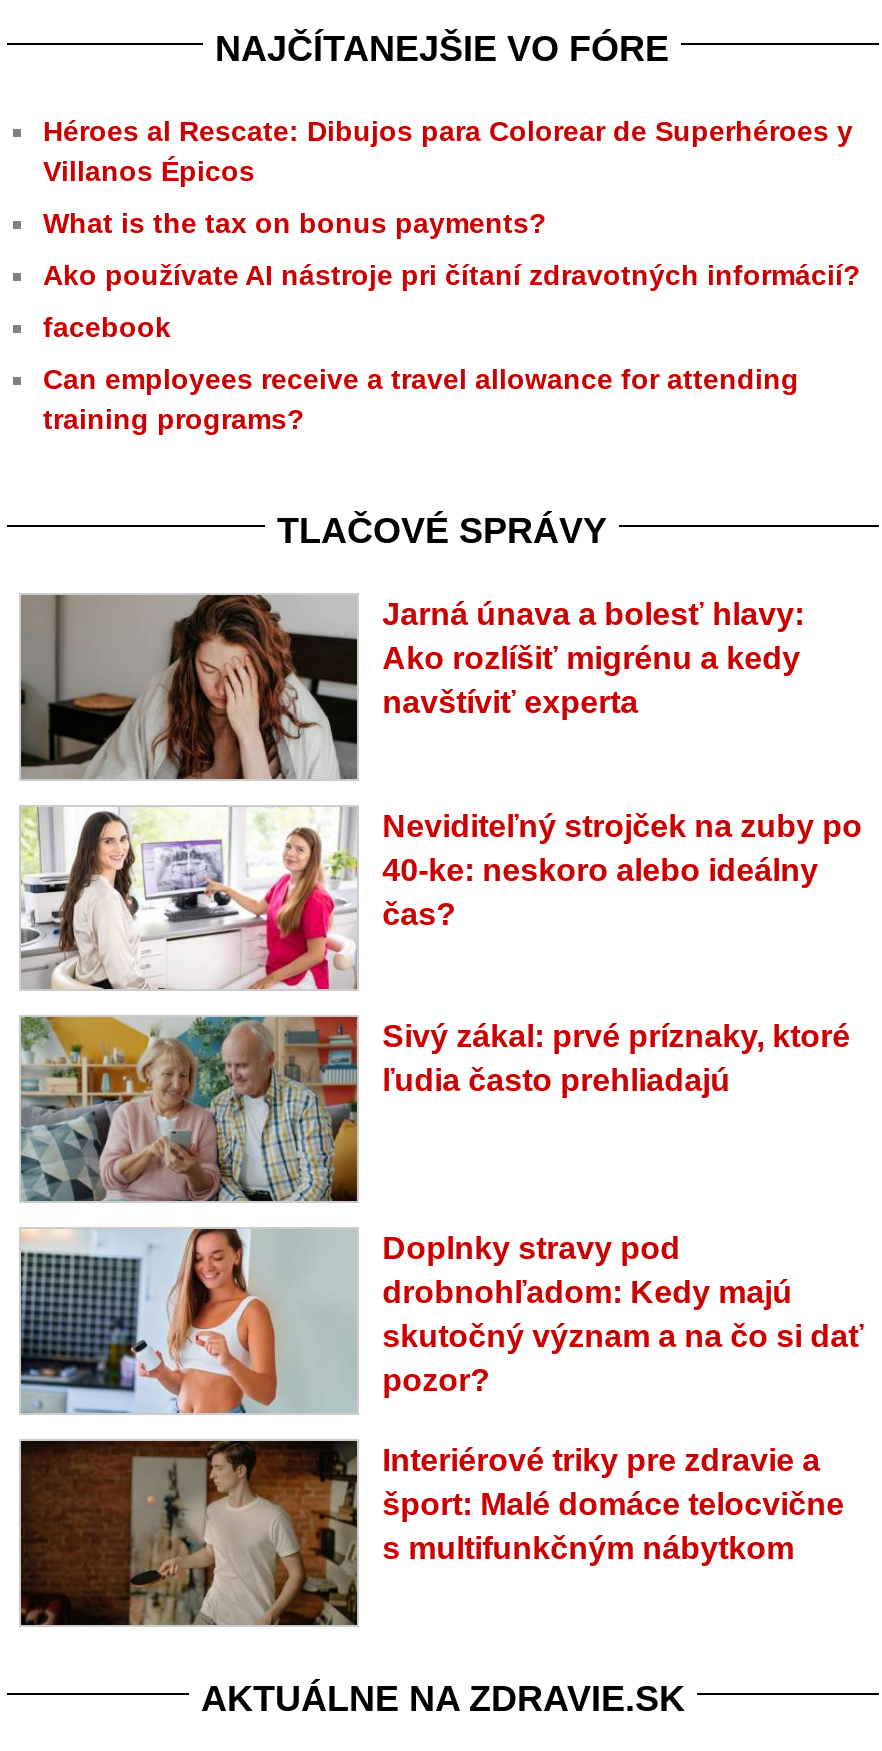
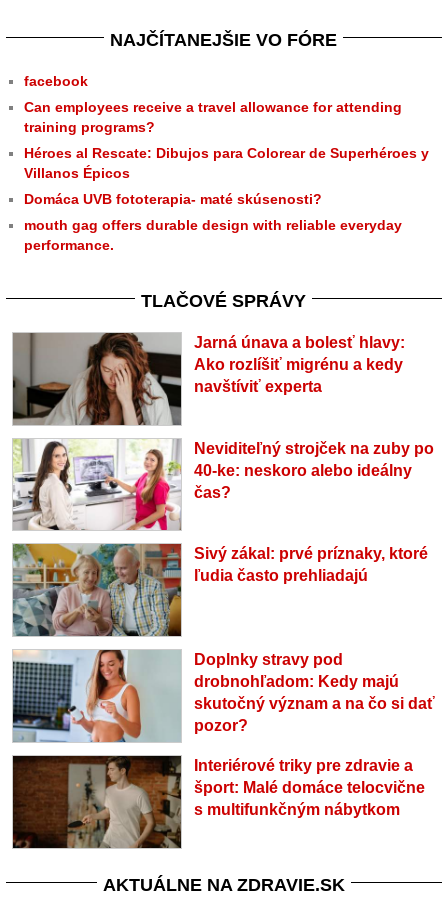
moved down: Héroes al Rescate: Dibujos para Colorear de Superhéroes y | Villanos Épicos

- What is the tax on bonus payments?
- Ako používate AI nástroje pri čítaní zdravotných informácií?

moved up: facebook | Can employees receive a travel allowance for attending | training programs?

+ Domáca UVB fototerapia- maté skúsenosti?
+ mouth gag offers durable design with reliable everyday
+ performance.
